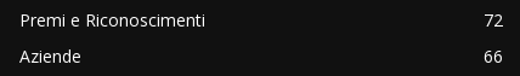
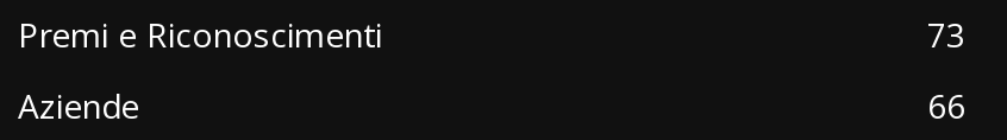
- 72
+ 73
